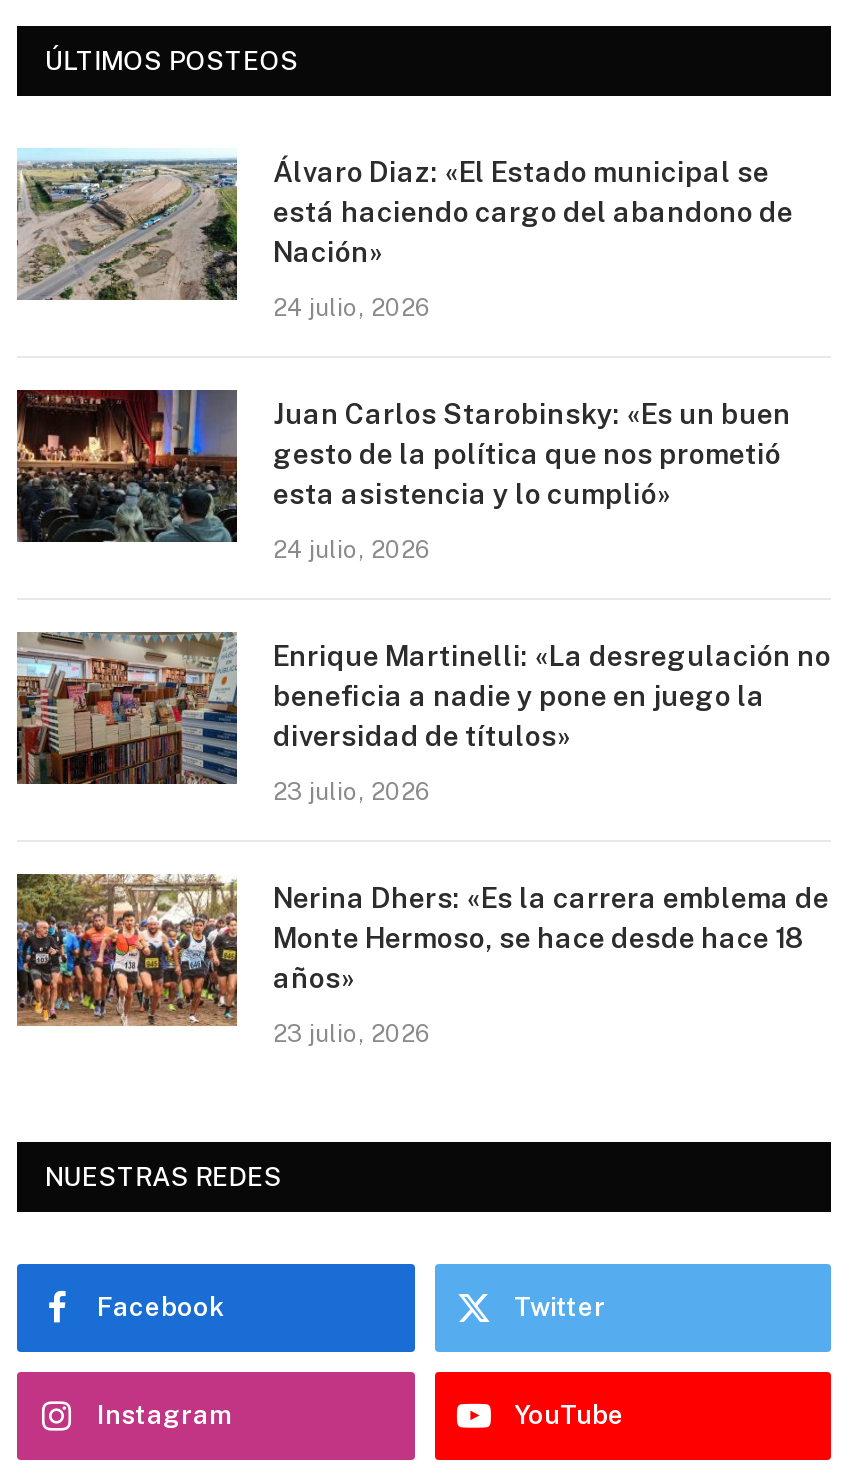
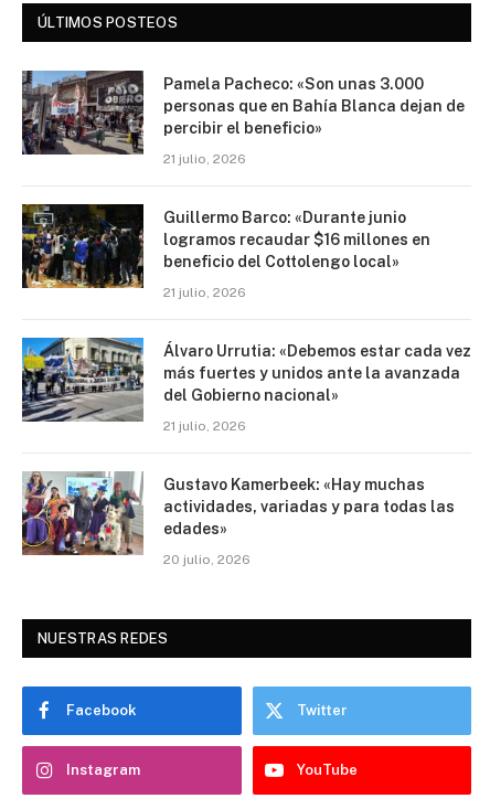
- [image]
- Álvaro Diaz: «El Estado municipal se
- está haciendo cargo del abandono de
- Nación»
+ [image]
+ Pamela Pacheco: «Son unas 3.000
+ personas que en Bahía Blanca dejan de
+ percibir el beneficio»

- 24 julio, 2026
+ 21 julio, 2026

- [image]
- Juan Carlos Starobinsky: «Es un buen
- gesto de la política que nos prometió
- esta asistencia y lo cumplió»
+ [image]
+ Guillermo Barco: «Durante junio
+ logramos recaudar $16 millones en
+ beneficio del Cottolengo local»

- 24 julio, 2026
+ 21 julio, 2026

- [image]
- Enrique Martinelli: «La desregulación no
- beneficia a nadie y pone en juego la
- diversidad de títulos»
+ [image]
+ Álvaro Urrutia: «Debemos estar cada vez
+ más fuertes y unidos ante la avanzada
+ del Gobierno nacional»

- 23 julio, 2026
+ 21 julio, 2026

- [image]
- Nerina Dhers: «Es la carrera emblema de
- Monte Hermoso, se hace desde hace 18
- años»
+ [image]
+ Gustavo Kamerbeek: «Hay muchas
+ actividades, variadas y para todas las
+ edades»

- 23 julio, 2026
+ 20 julio, 2026
